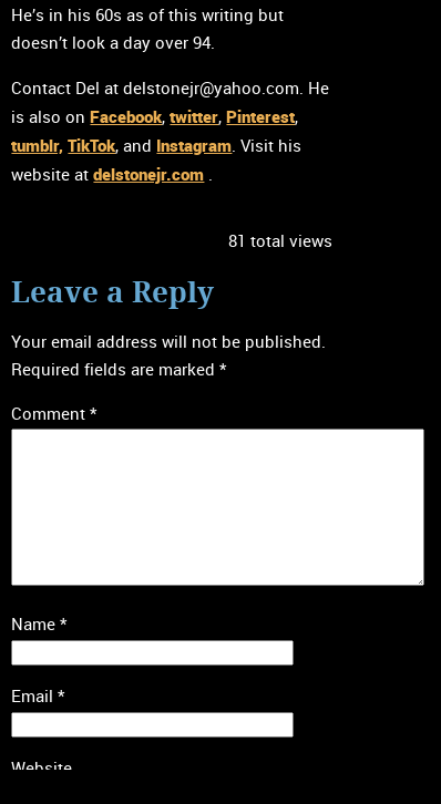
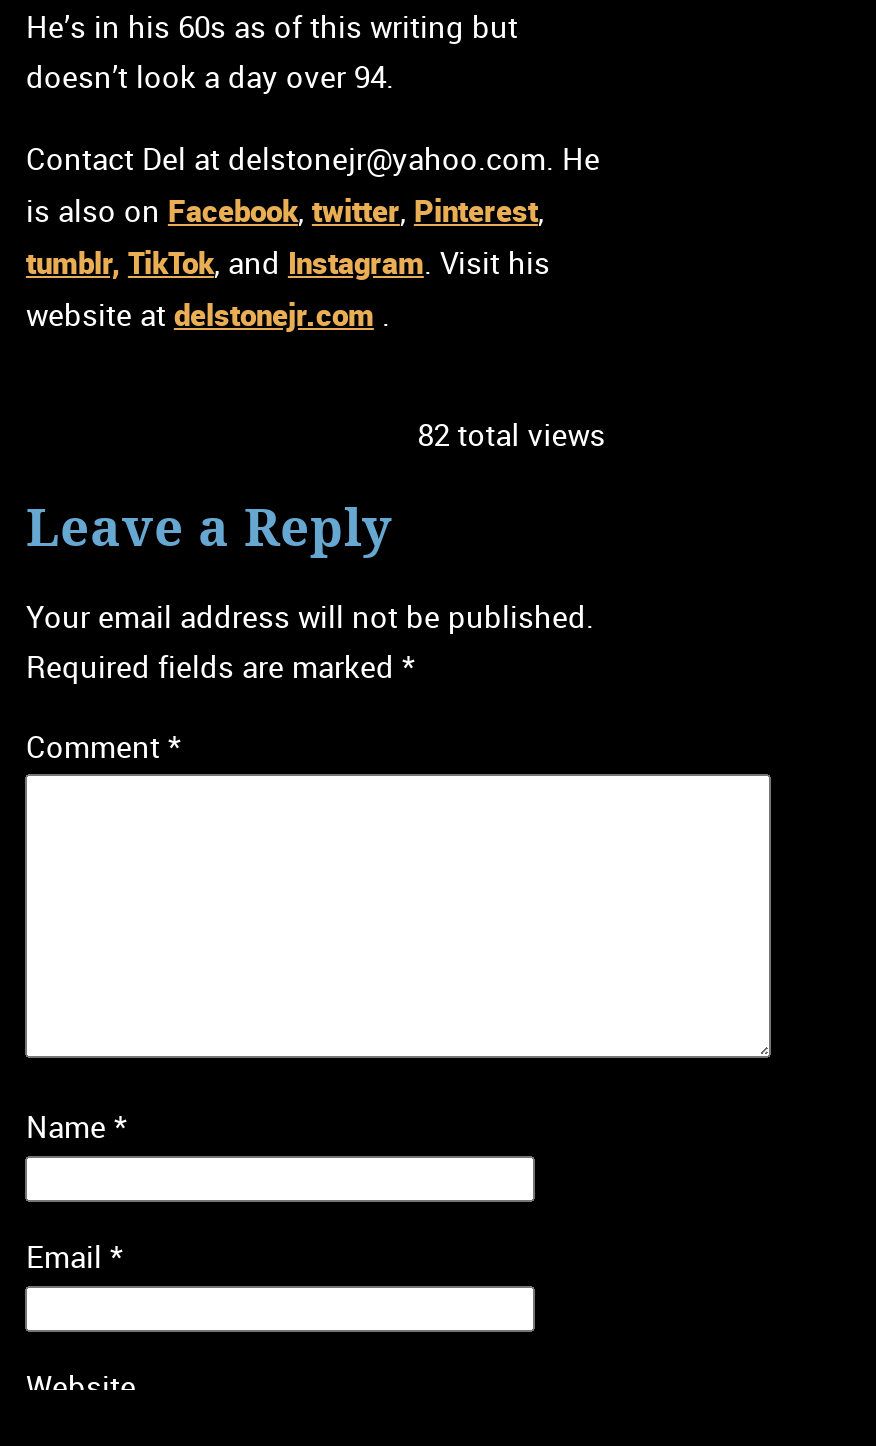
- 81 total views
+ 82 total views
